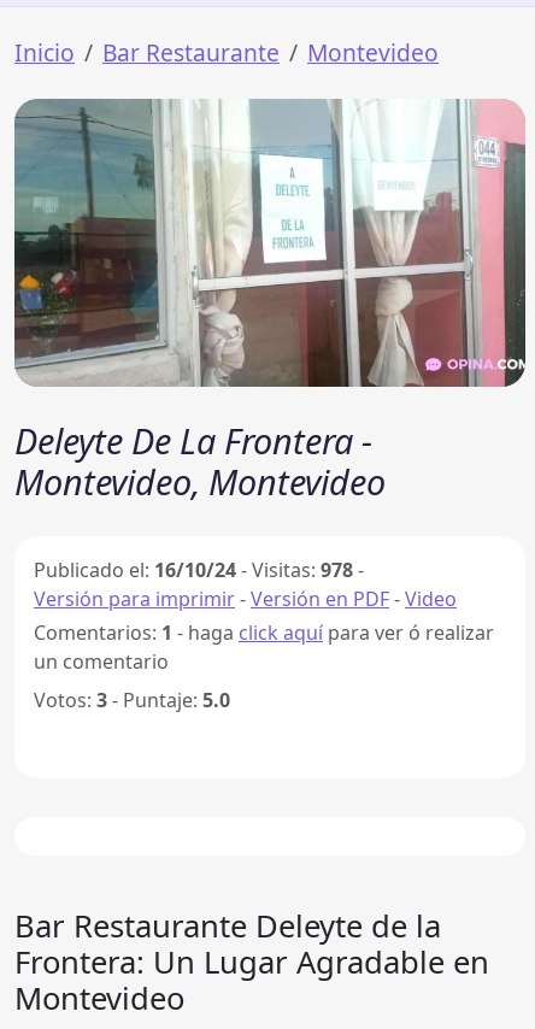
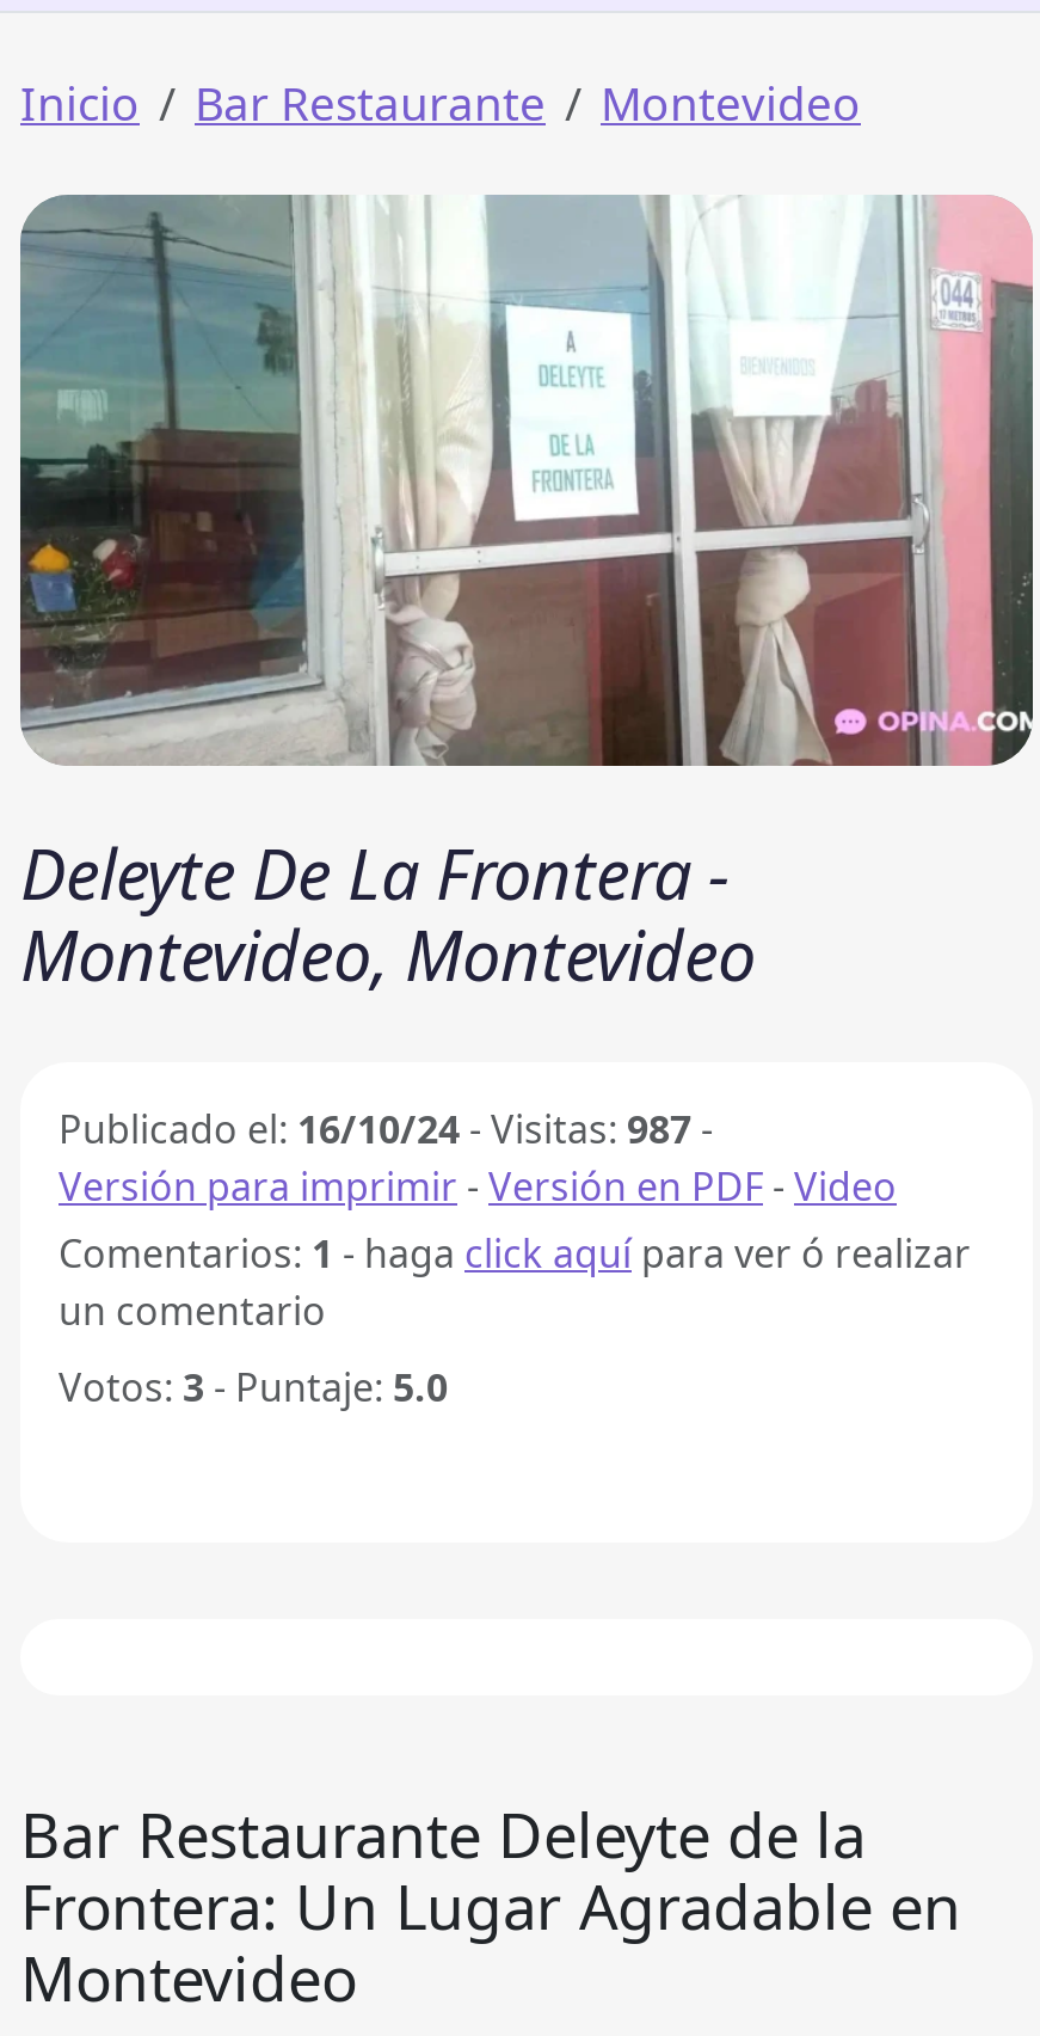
- Publicado el: 16/10/24 - Visitas: 978 -
+ Publicado el: 16/10/24 - Visitas: 987 -
